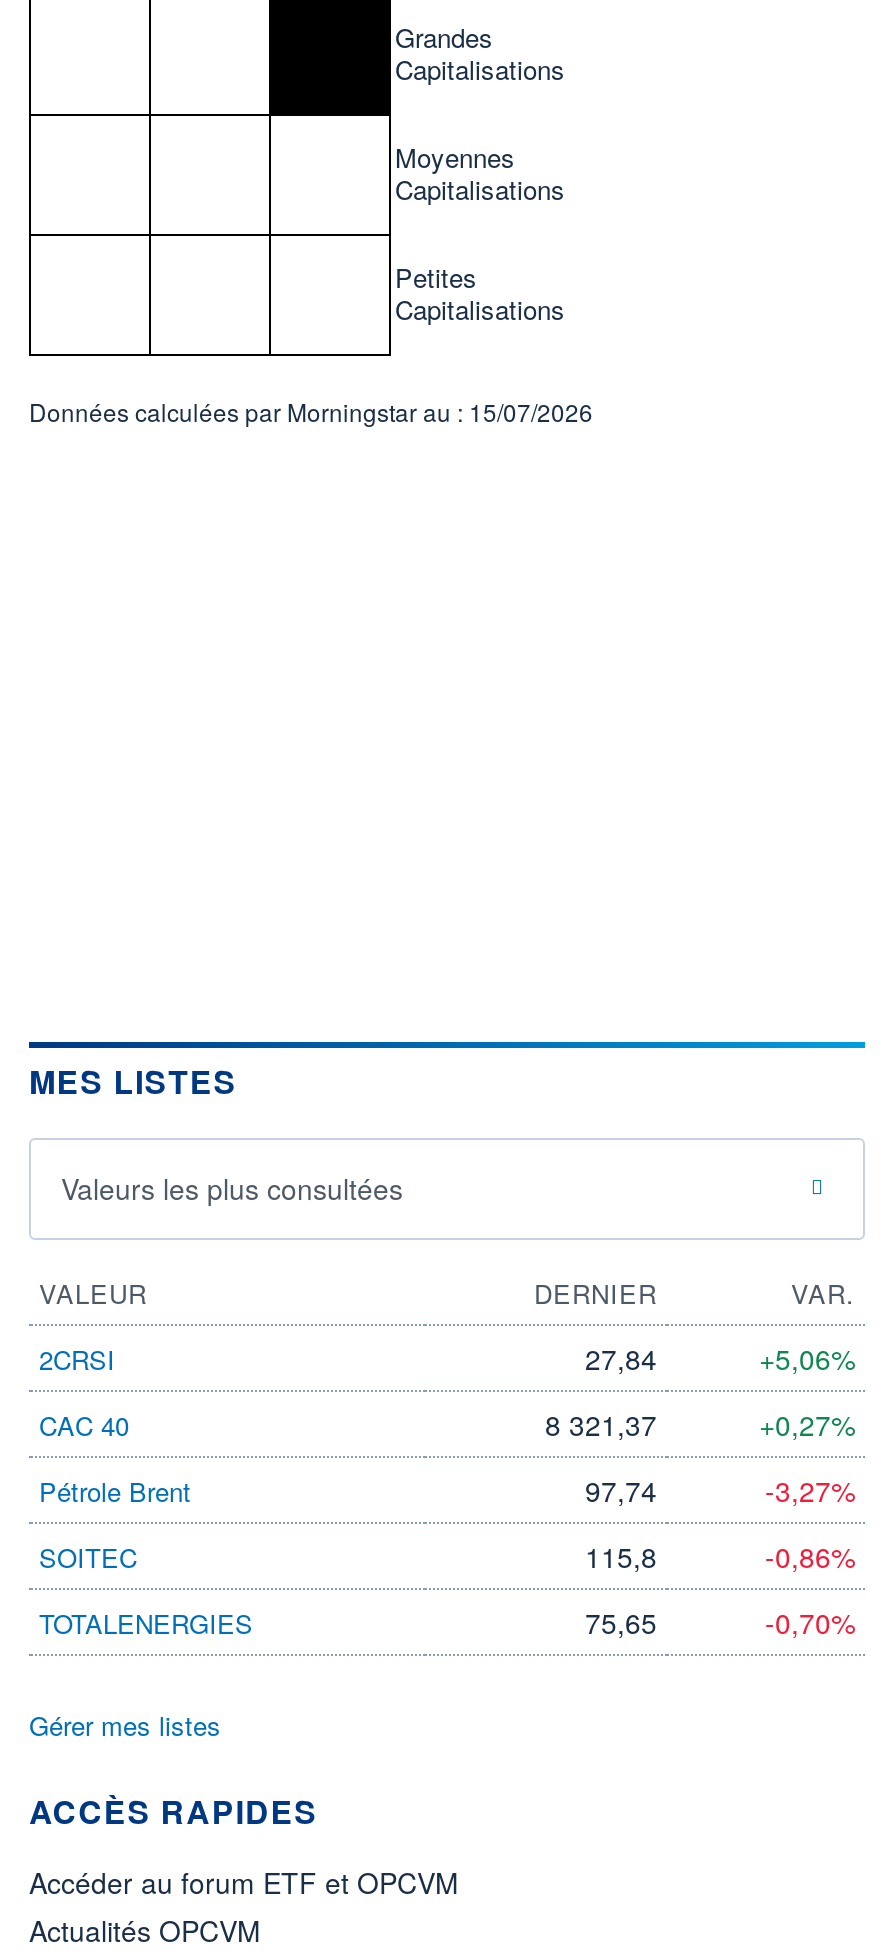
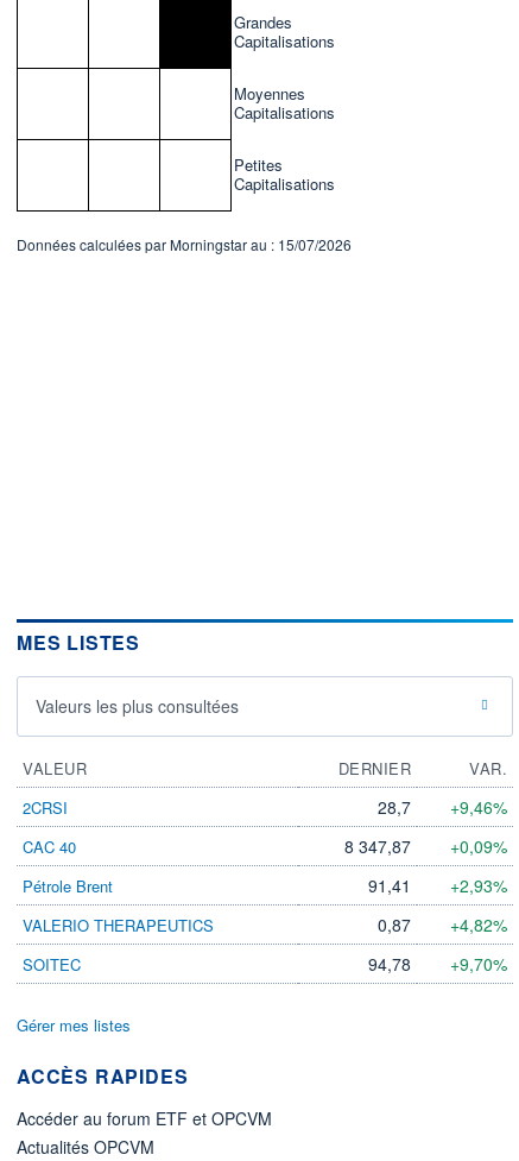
- 27,84
+ 28,7

- +5,06%
+ +9,46%

- 8 321,37
+ 8 347,87

- +0,27%
+ +0,09%

- 97,74
- -3,27%
+ 91,41
+ +2,93%
+ VALERIO THERAPEUTICS
+ 0,87
+ +4,82%

- 115,8
- -0,86%
- TOTALENERGIES
- 75,65
- -0,70%
+ 94,78
+ +9,70%

moved down: SOITEC
